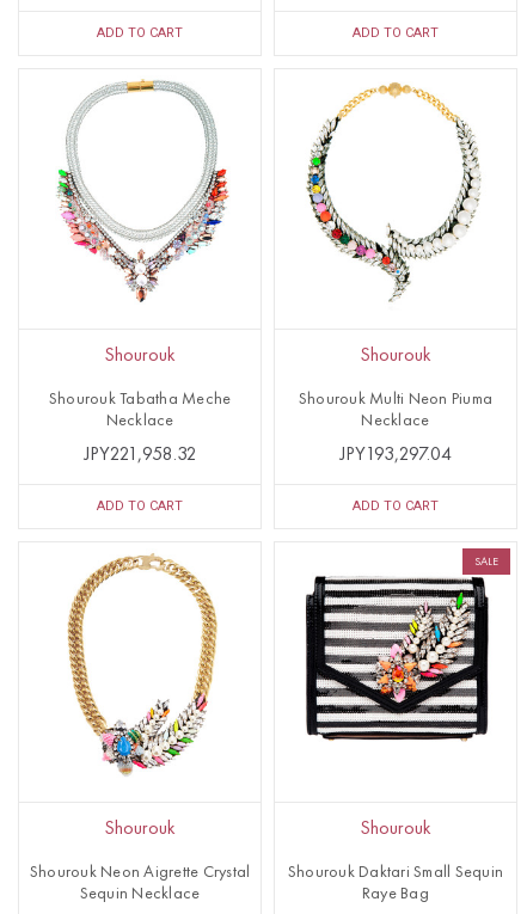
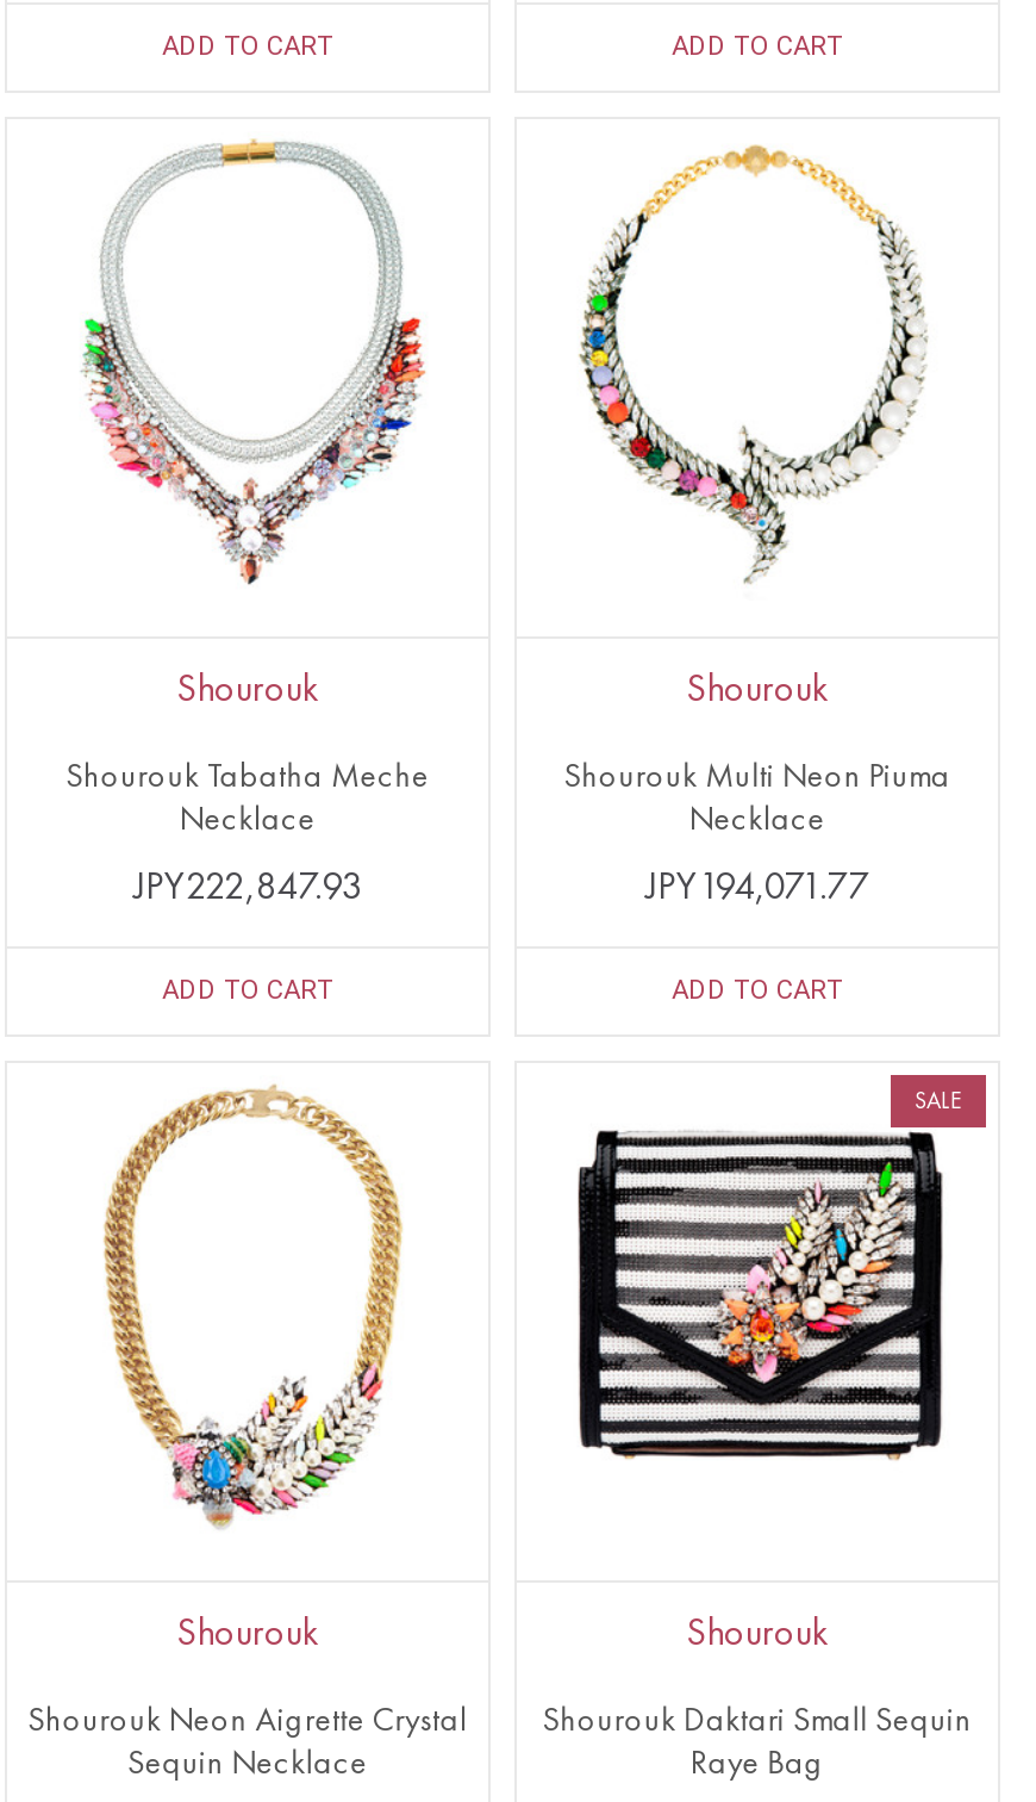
- JPY221,958.32
+ JPY222,847.93

- JPY193,297.04
+ JPY194,071.77
